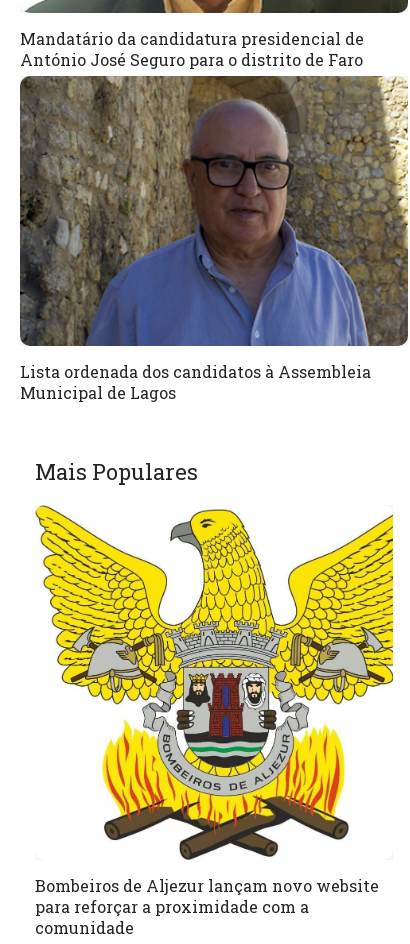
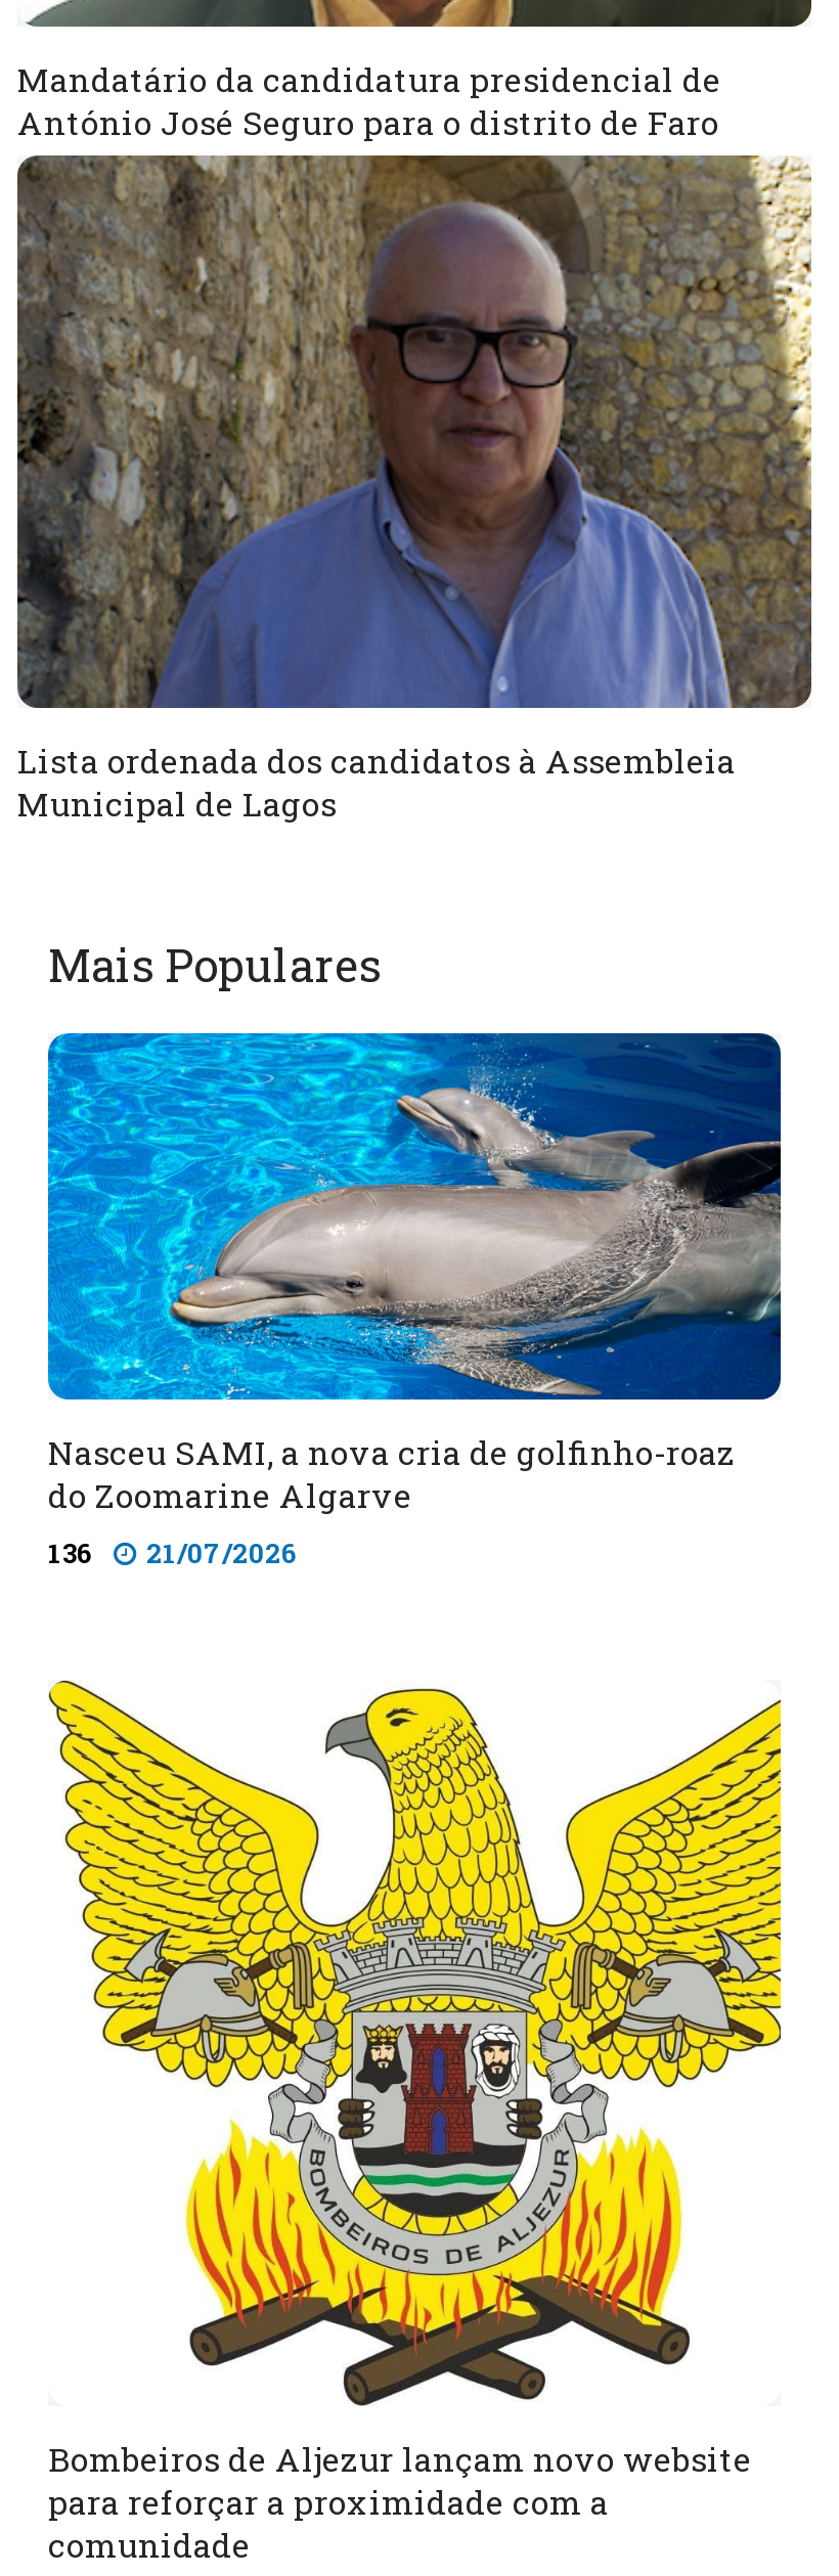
+ [image]
+ Nasceu SAMI, a nova cria de golfinho-roaz
+ do Zoomarine Algarve
+ 136
+ 21/07/2026
